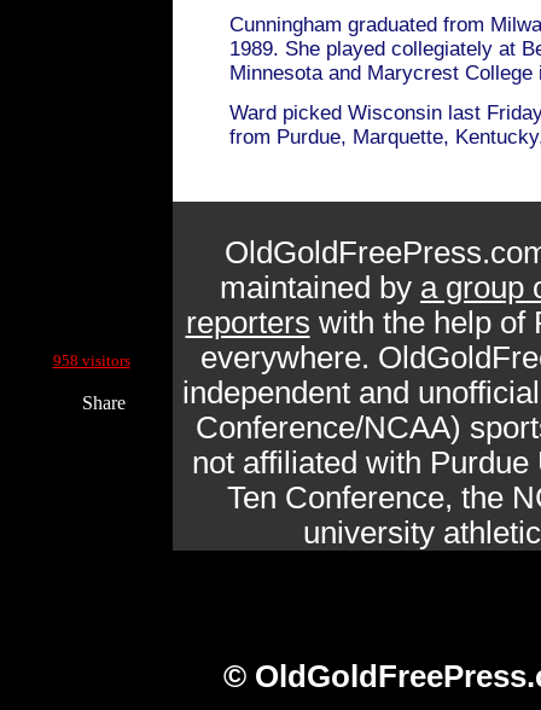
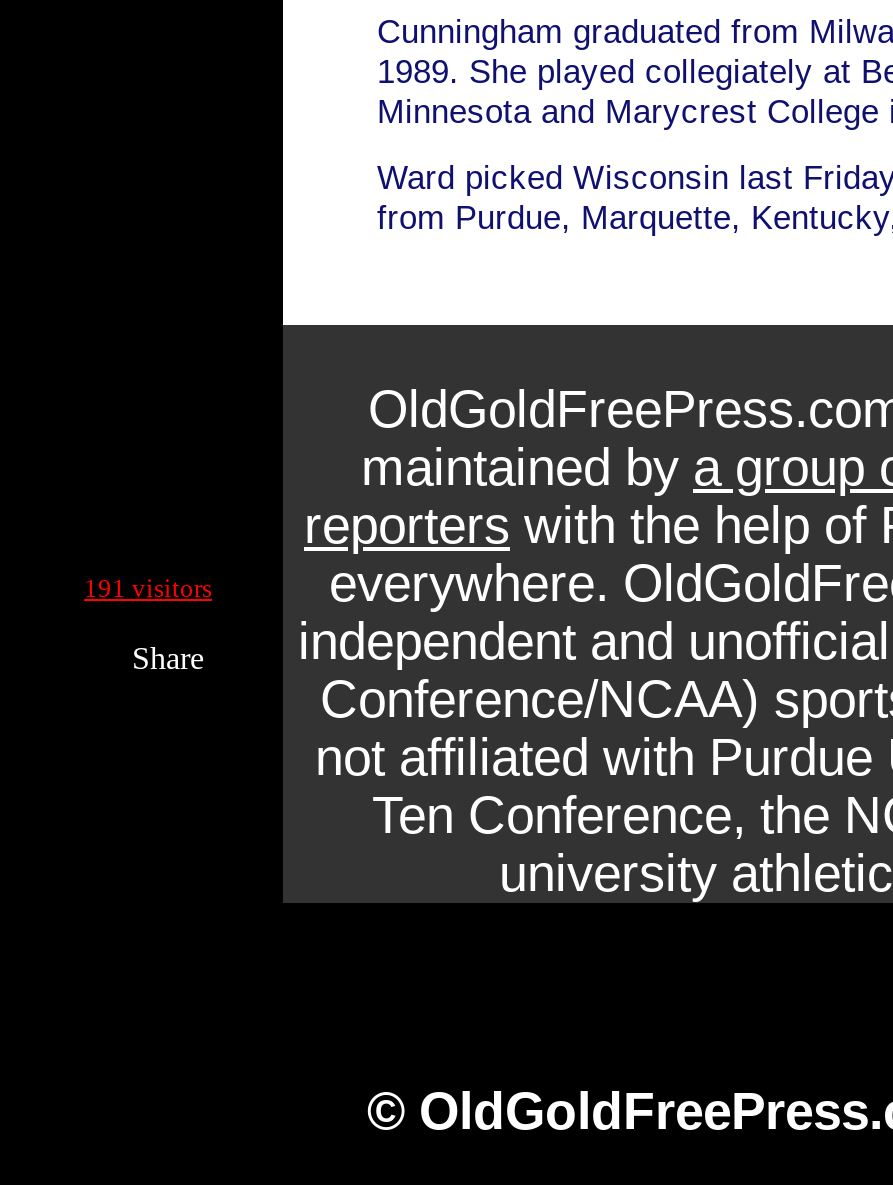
- 958 visitors
+ 191 visitors
